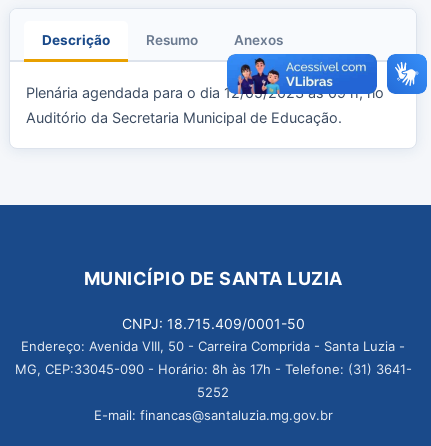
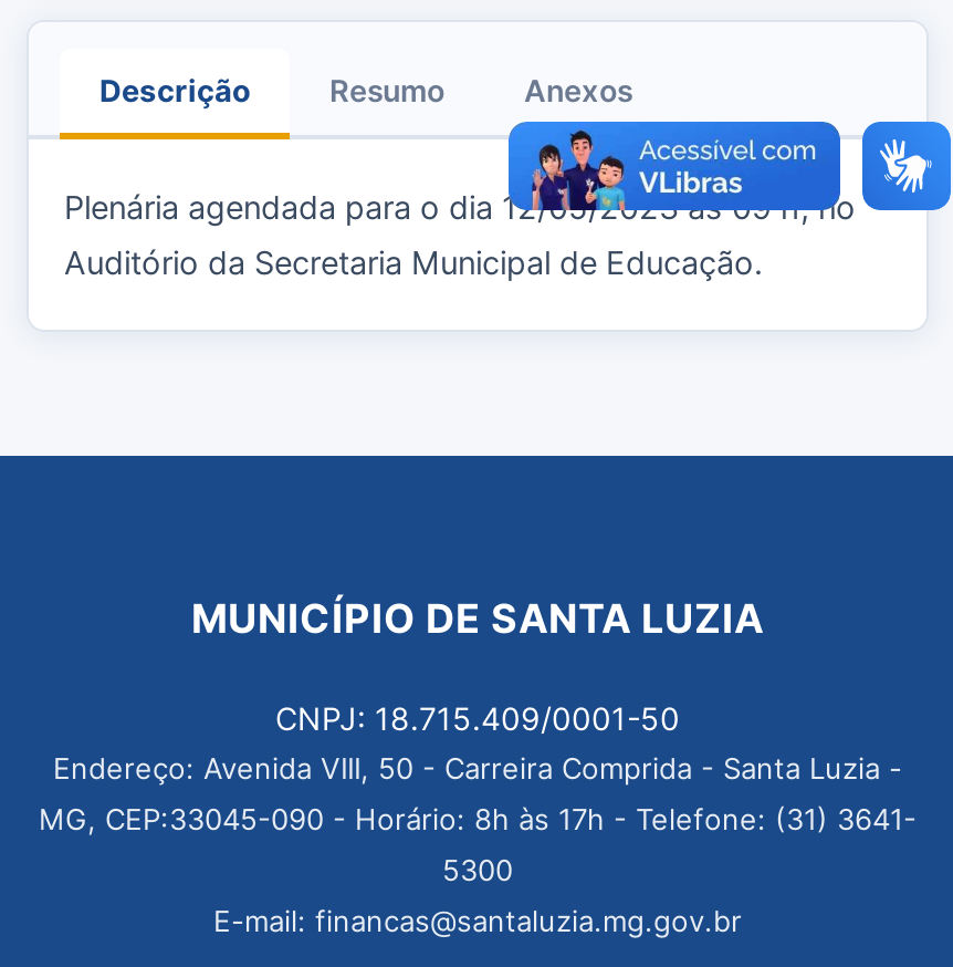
- 5252
+ 5300
